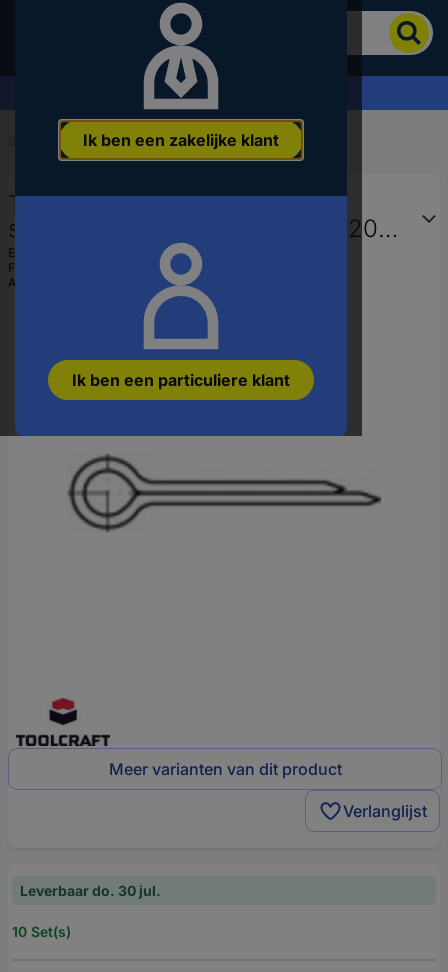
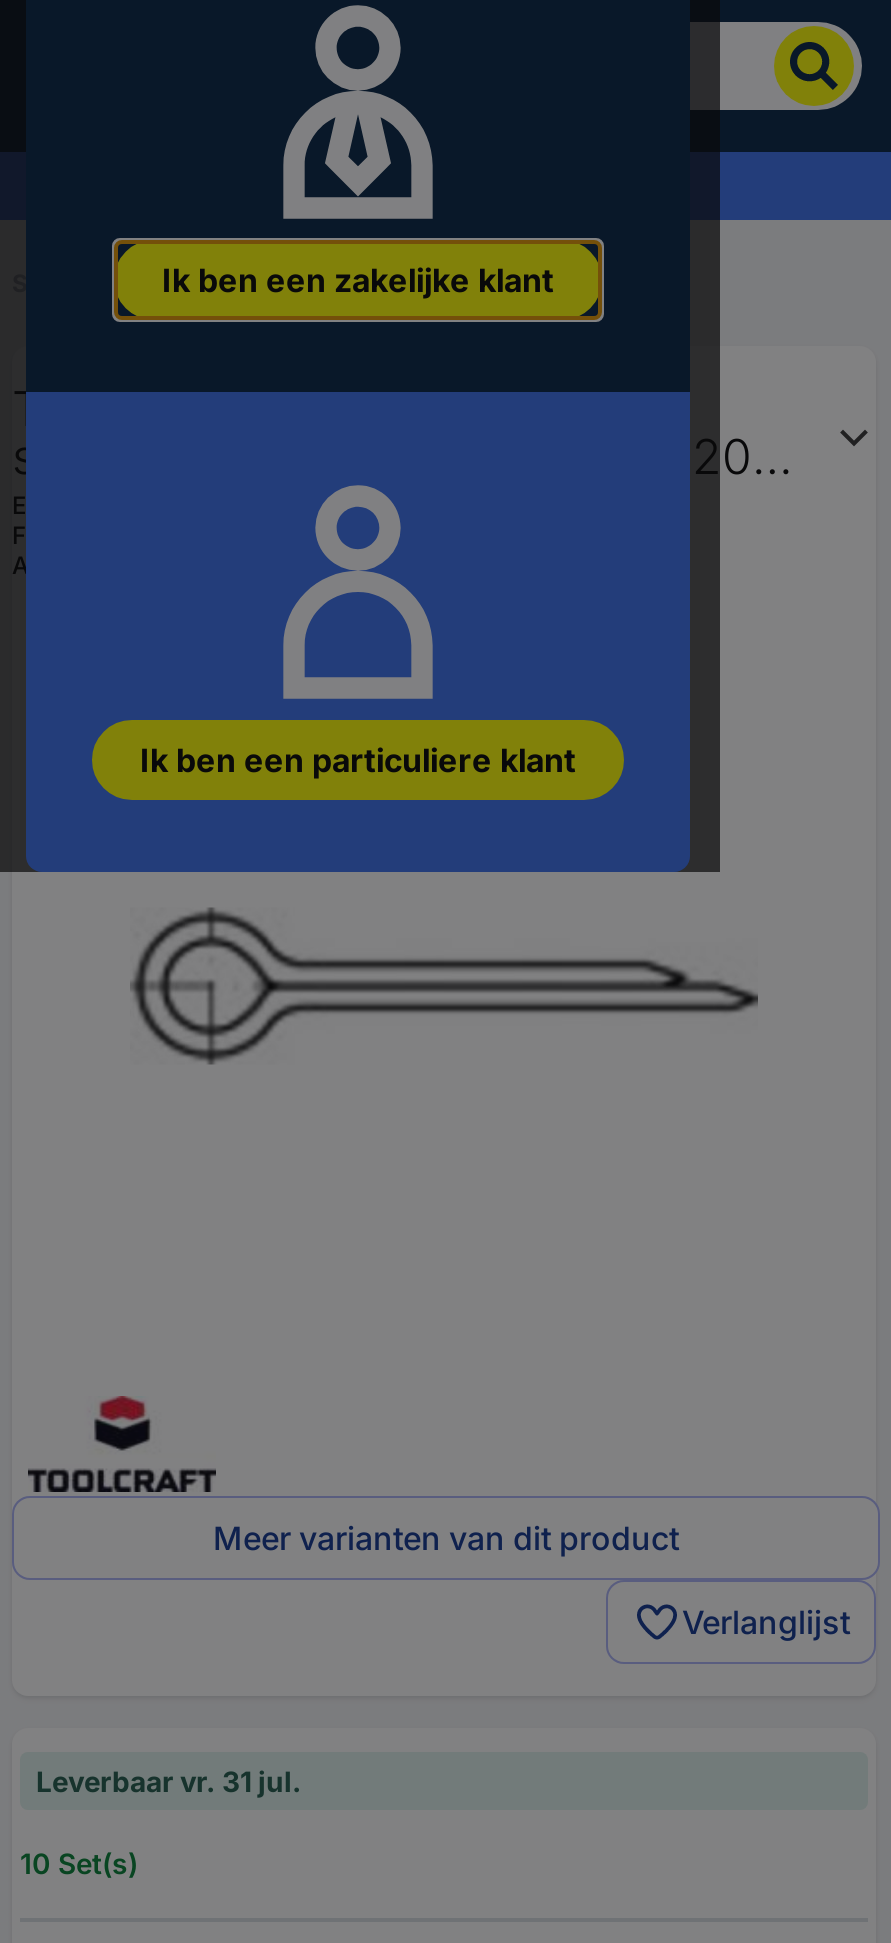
- Leverbaar do. 30 jul.
+ Leverbaar vr. 31 jul.
